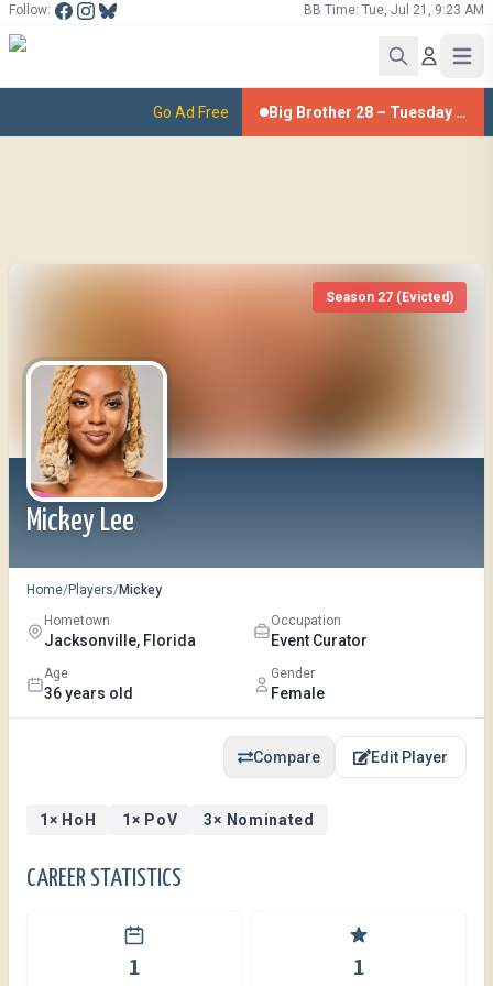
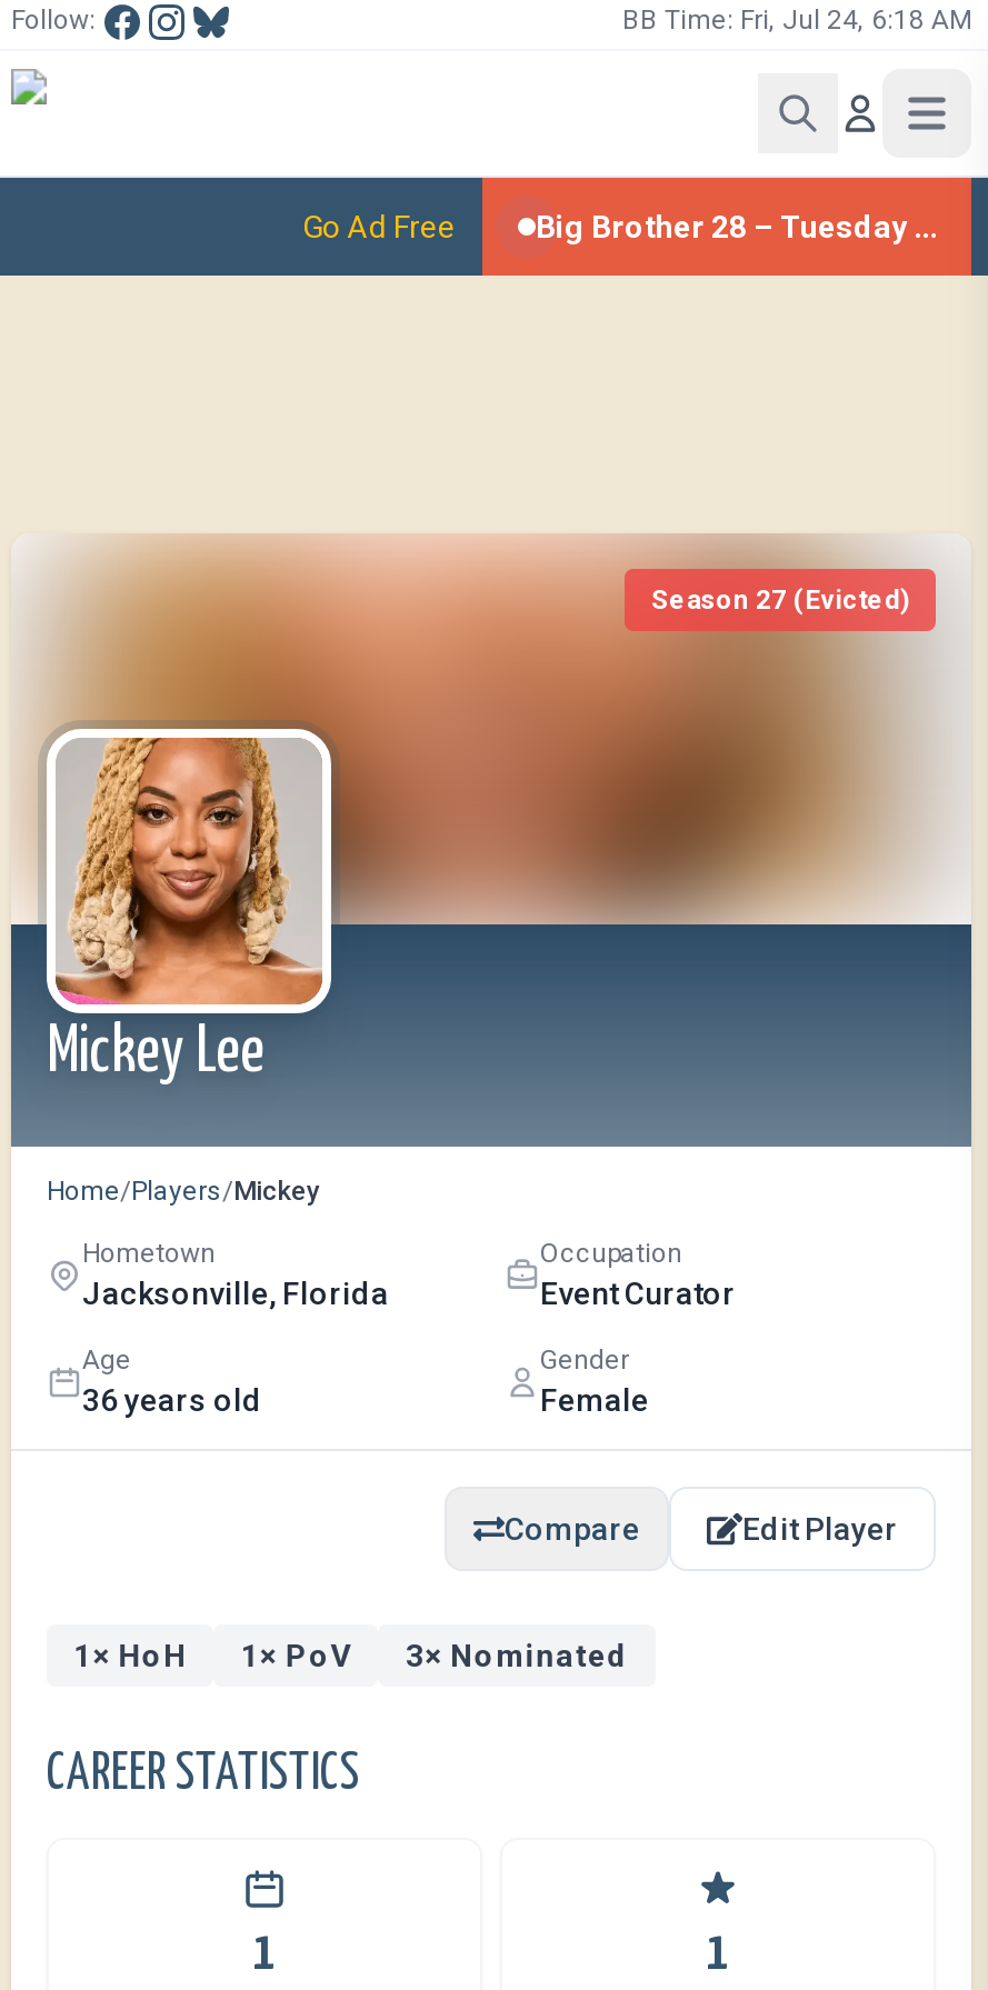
- BB Time: Tue, Jul 21, 9:23 AM
+ BB Time: Fri, Jul 24, 6:18 AM
